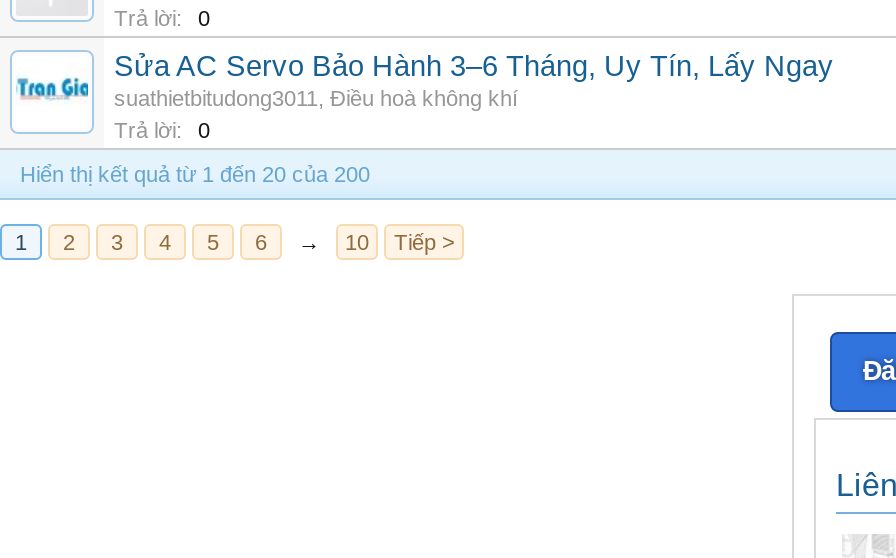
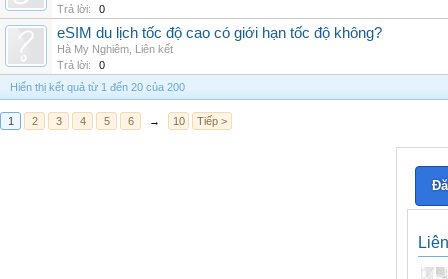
- [image]

- Sửa AC Servo Bảo Hành 3–6 Tháng, Uy Tín, Lấy Ngay
- suathietbitudong3011, Điều hoà không khí
+ eSIM du lịch tốc độ cao có giới hạn tốc độ không?
+ Hà My Nghiêm, Liên kết
